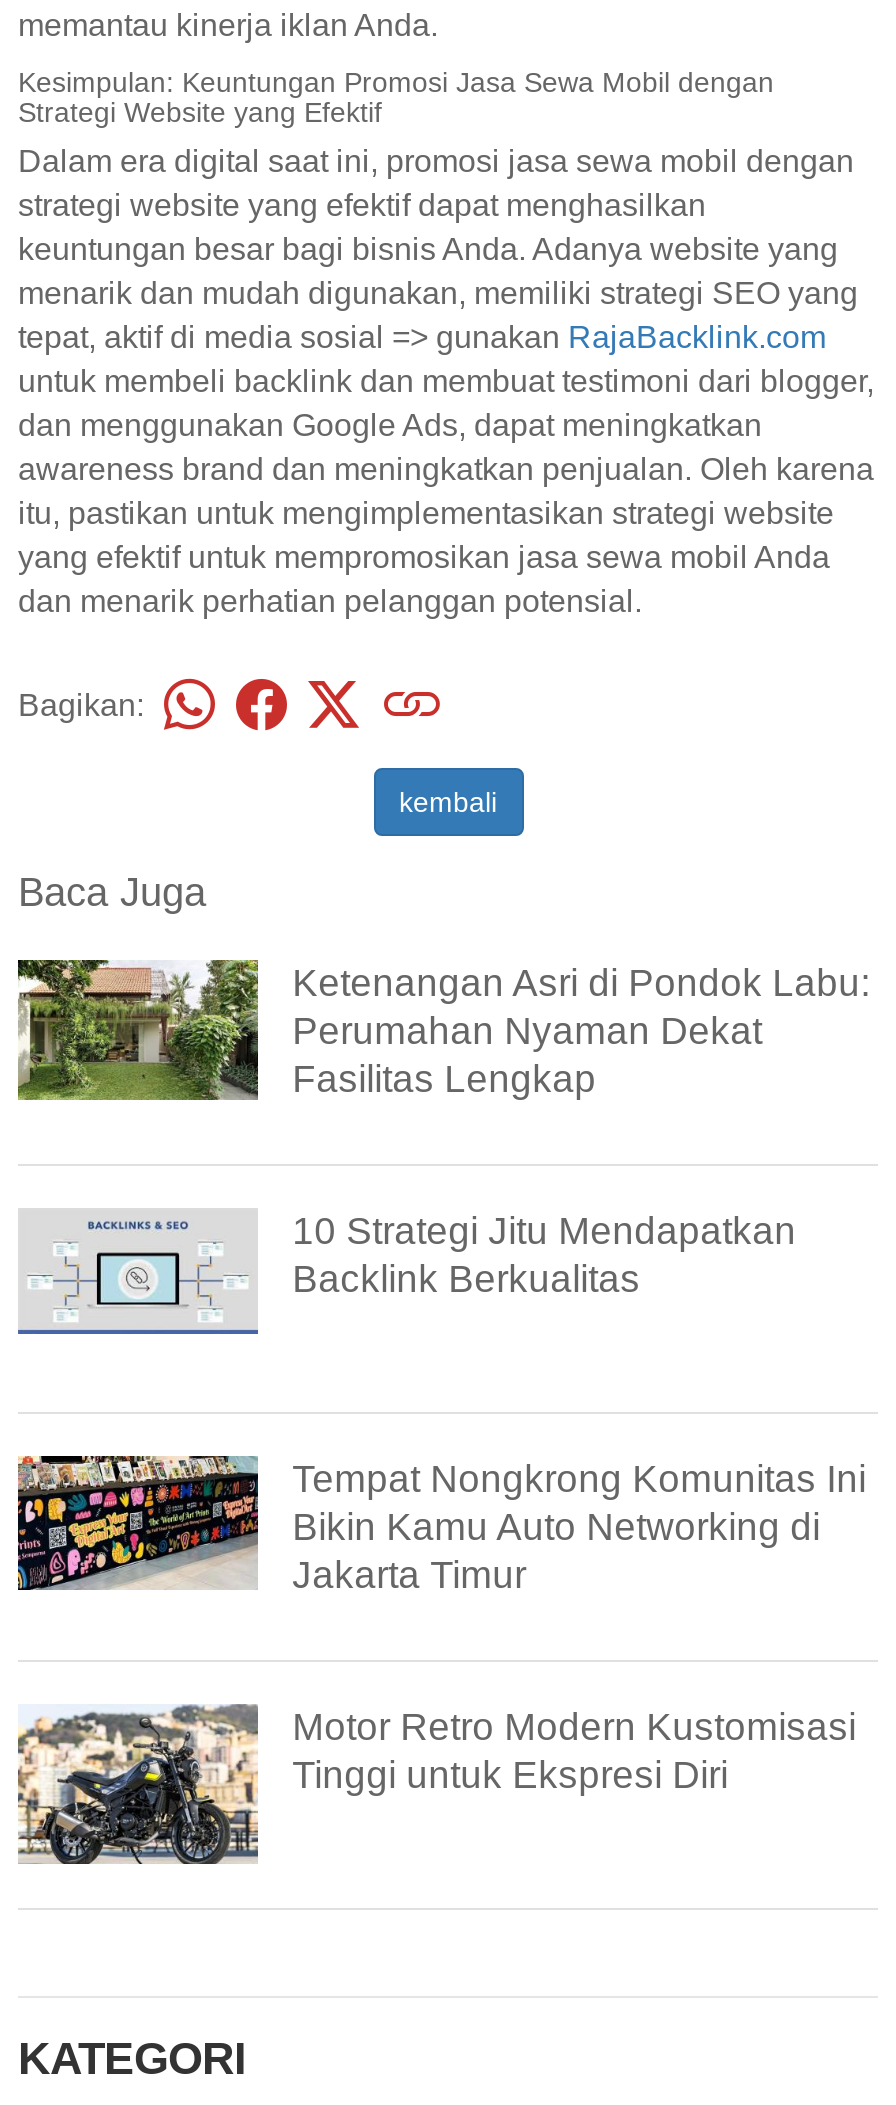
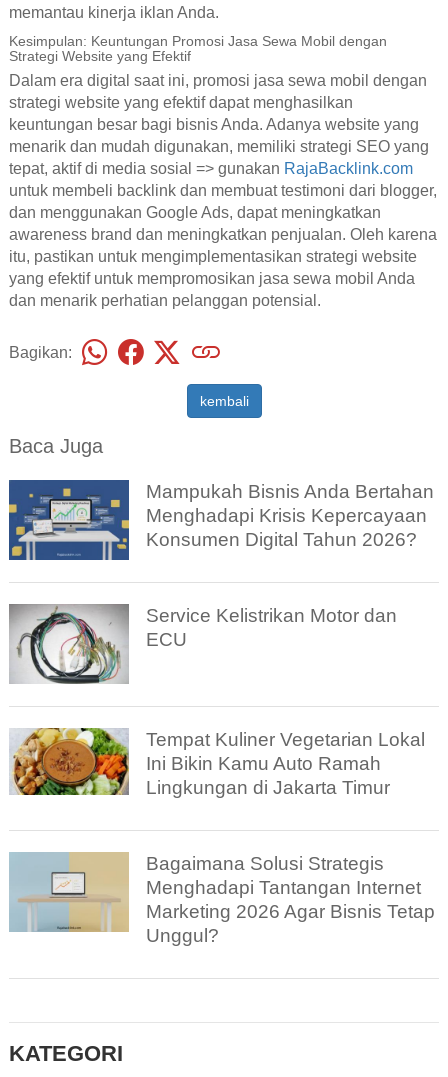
- [image]
- Ketenangan Asri di Pondok Labu:
- Perumahan Nyaman Dekat
- Fasilitas Lengkap
+ [image]
+ Mampukah Bisnis Anda Bertahan
+ Menghadapi Krisis Kepercayaan
+ Konsumen Digital Tahun 2026?

- [image]
- 10 Strategi Jitu Mendapatkan
- Backlink Berkualitas
+ [image]
+ Service Kelistrikan Motor dan
+ ECU

- [image]
- Tempat Nongkrong Komunitas Ini
- Bikin Kamu Auto Networking di
- Jakarta Timur
+ [image]
+ Tempat Kuliner Vegetarian Lokal
+ Ini Bikin Kamu Auto Ramah
+ Lingkungan di Jakarta Timur

- [image]
- Motor Retro Modern Kustomisasi
- Tinggi untuk Ekspresi Diri
+ [image]
+ Bagaimana Solusi Strategis
+ Menghadapi Tantangan Internet
+ Marketing 2026 Agar Bisnis Tetap
+ Unggul?
